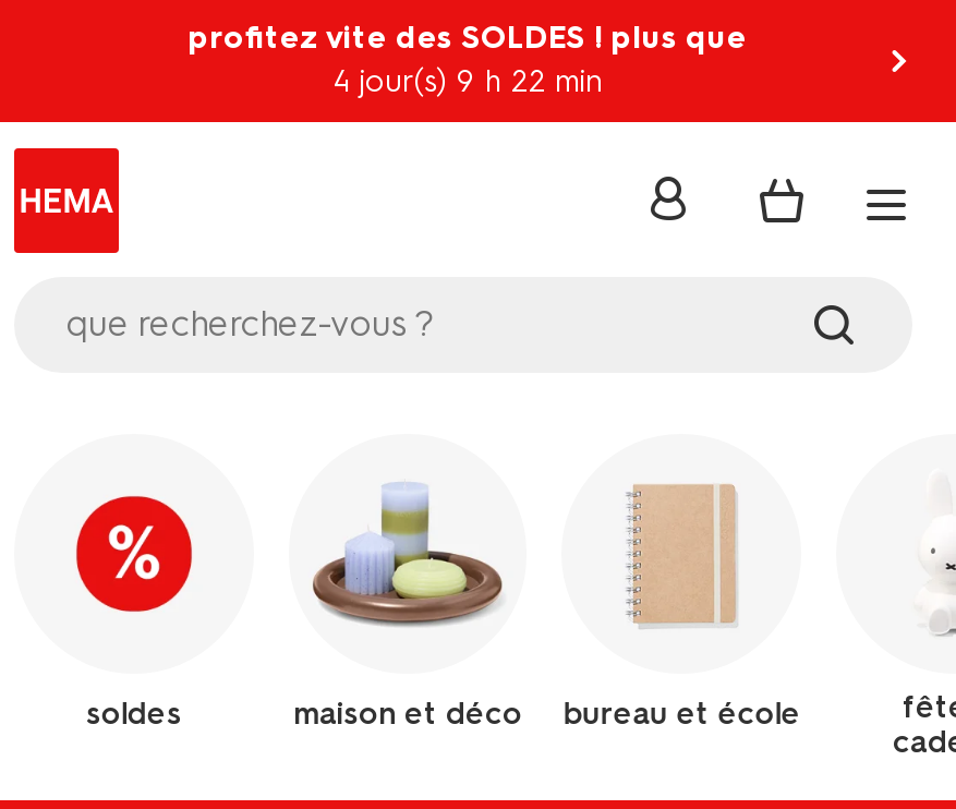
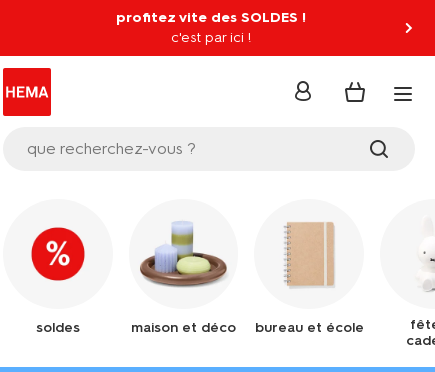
- profitez vite des SOLDES ! plus que
- 4 jour(s) 9 h 22 min
+ profitez vite des SOLDES !
+ c'est par ici !
